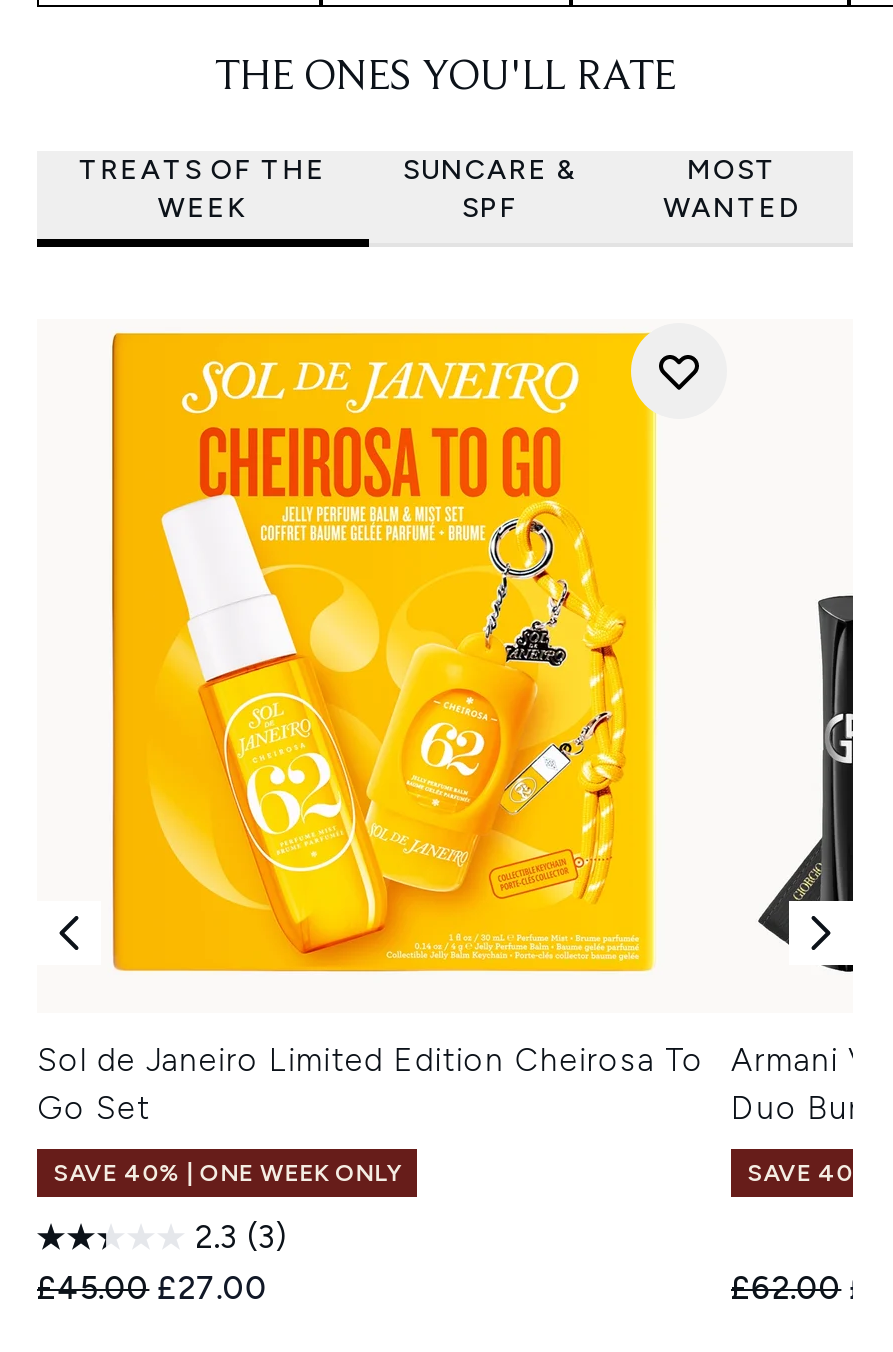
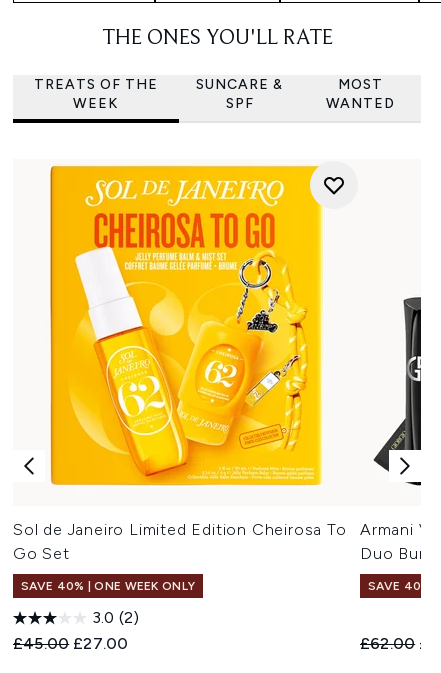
- 2.3 (3)
+ 3.0 (2)
